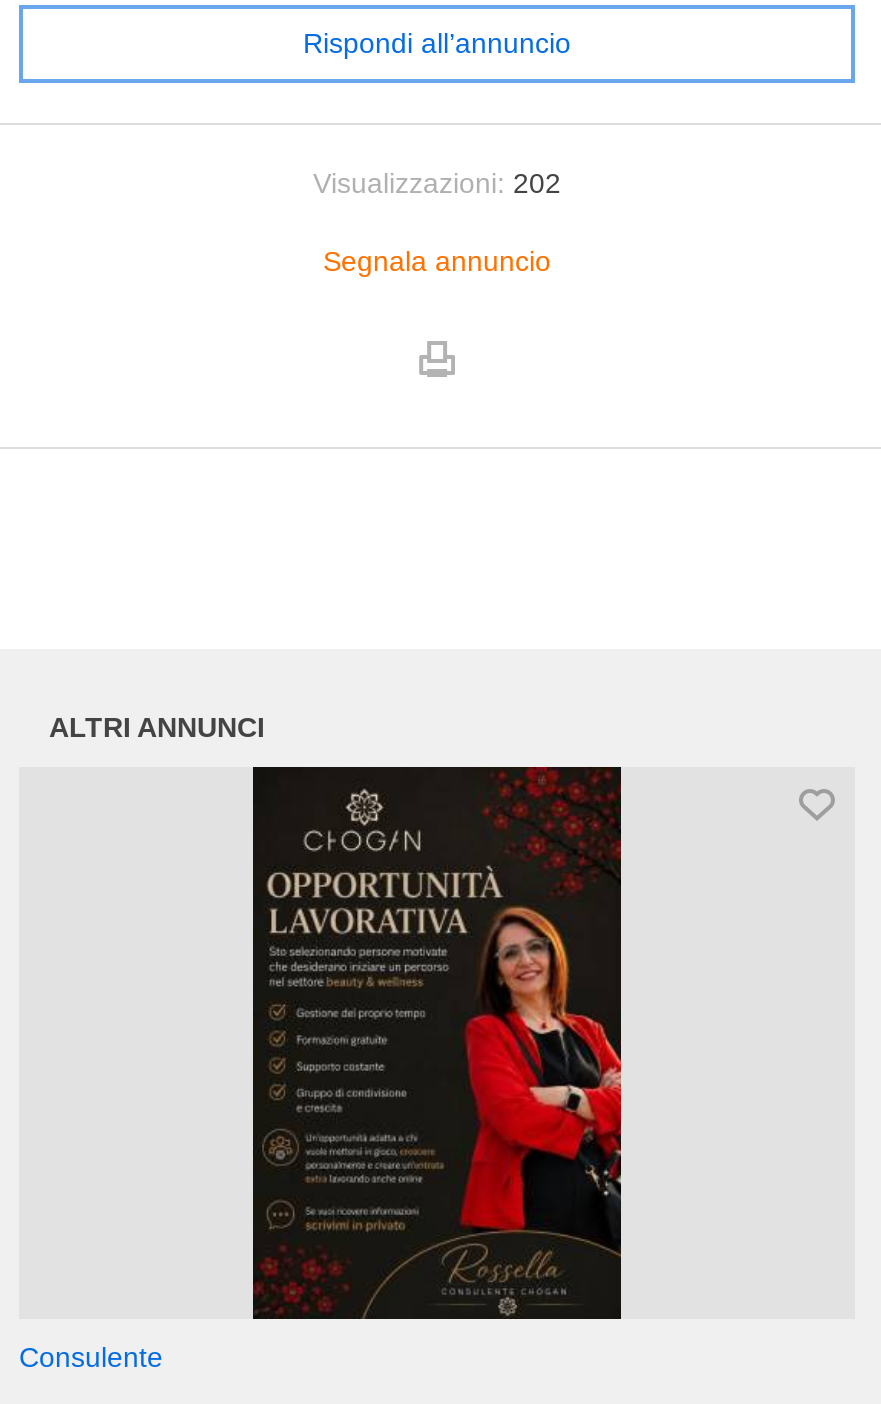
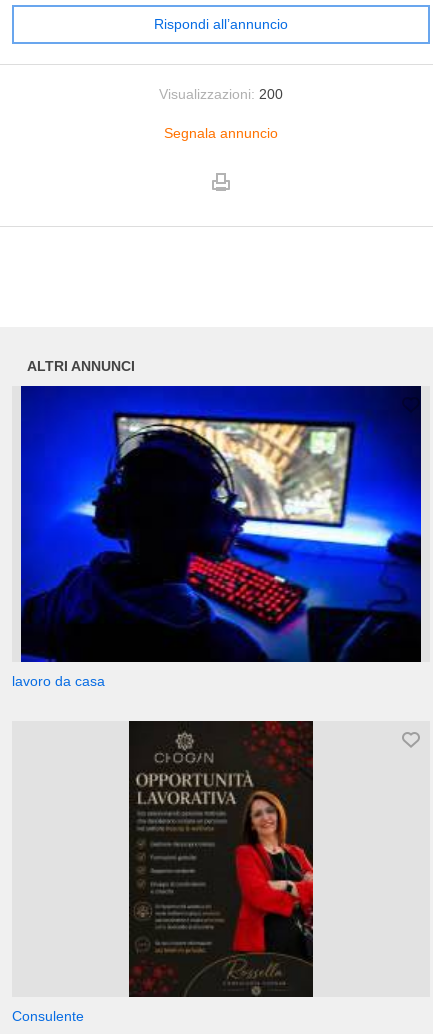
- Visualizzazioni: 202
+ Visualizzazioni: 200

+ [image]
+ lavoro da casa
